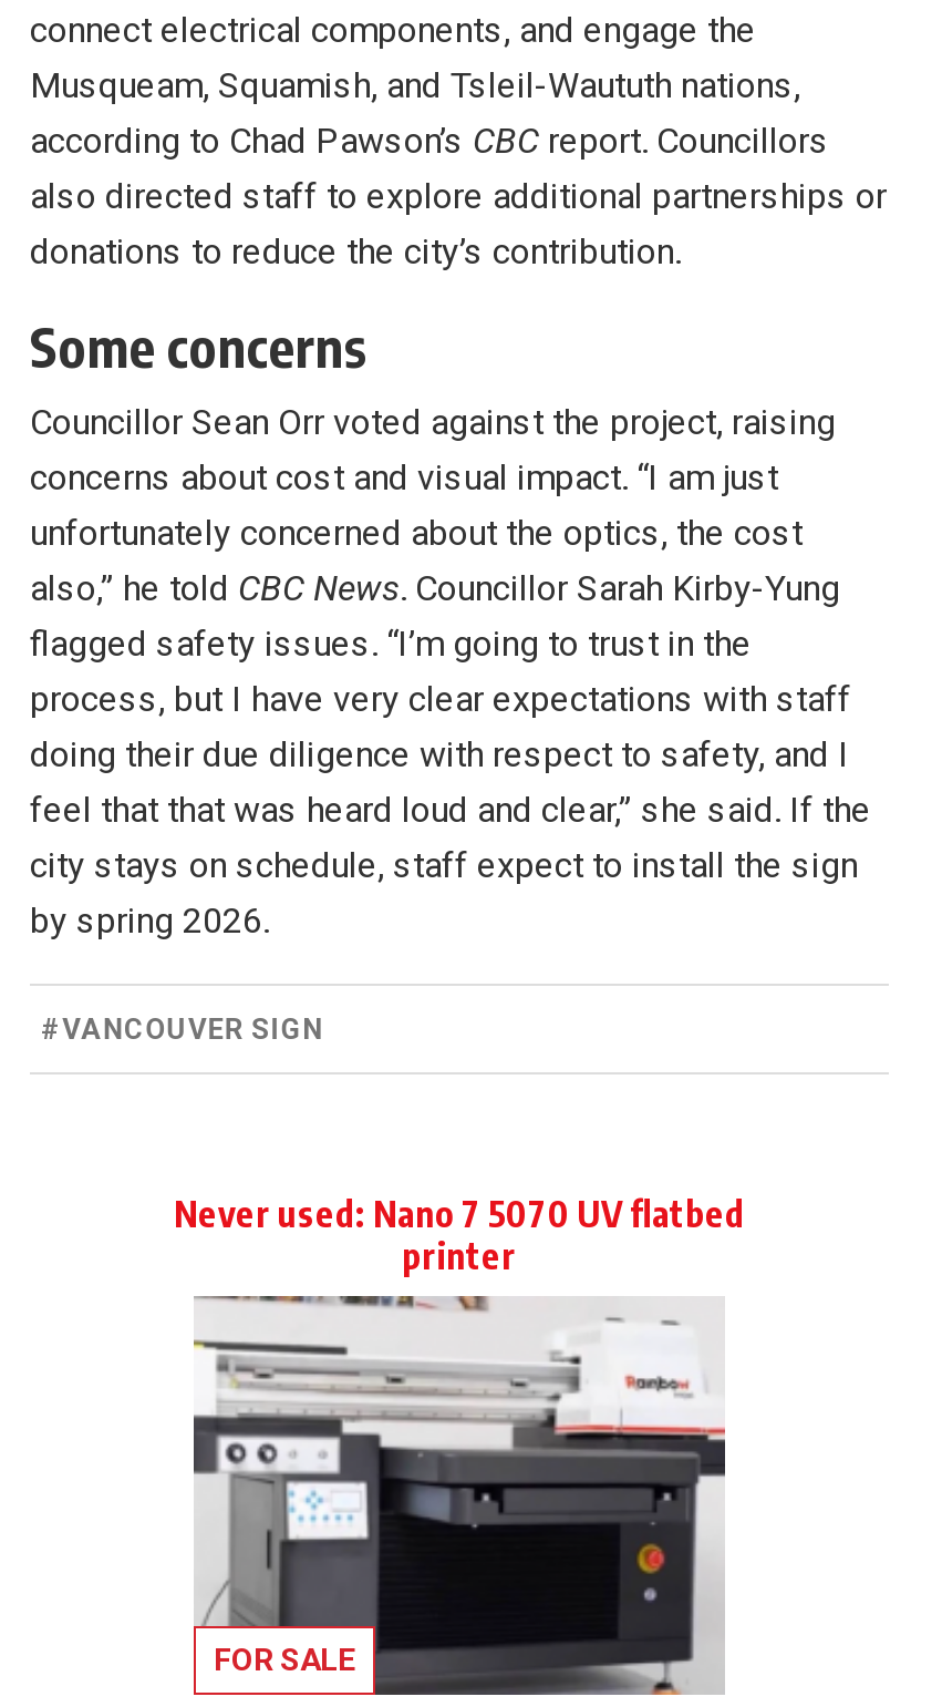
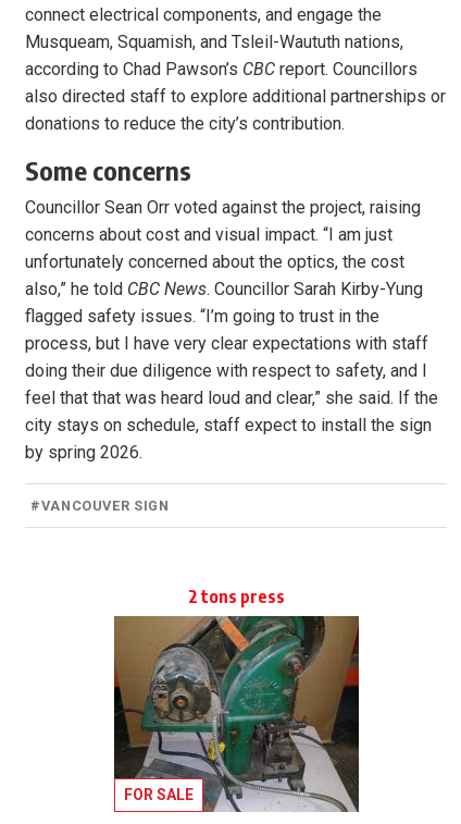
- Never used: Nano 7 5070 UV flatbed
- printer
+ 2 tons press

- [image]
+ [image]
